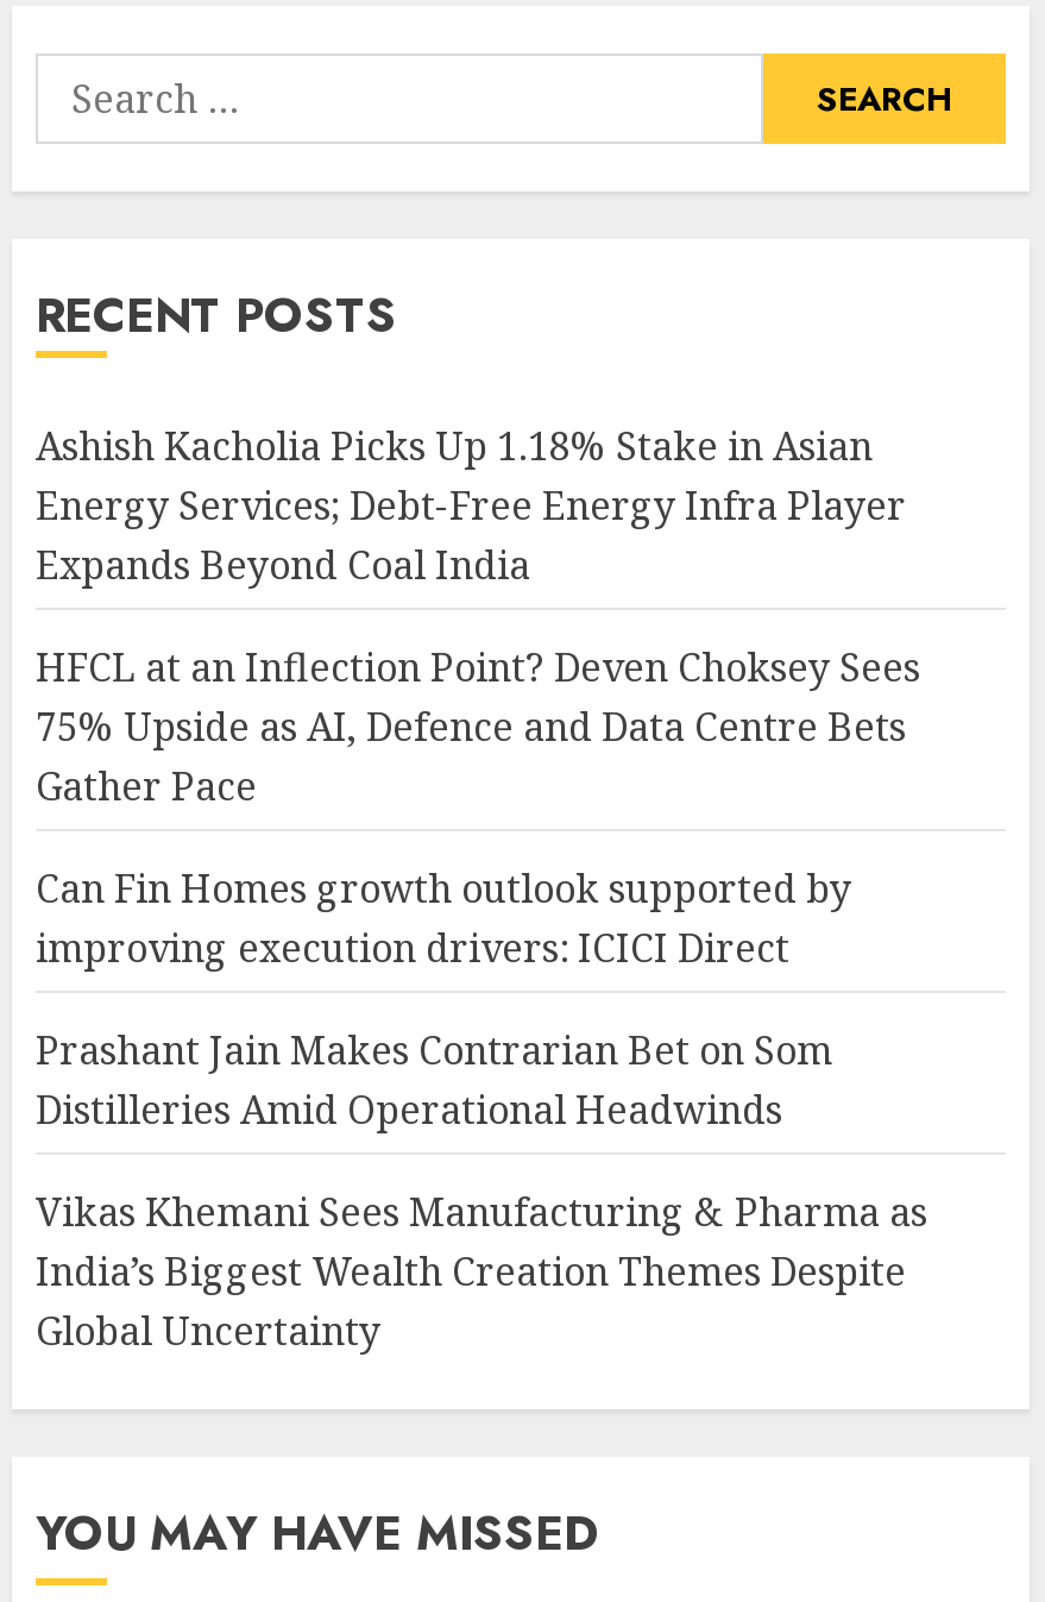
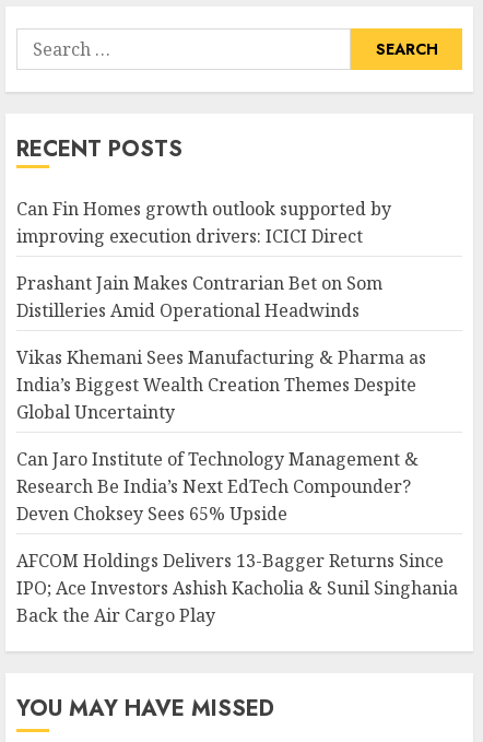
- Ashish Kacholia Picks Up 1.18% Stake in Asian
- Energy Services; Debt-Free Energy Infra Player
- Expands Beyond Coal India
- HFCL at an Inflection Point? Deven Choksey Sees
- 75% Upside as AI, Defence and Data Centre Bets
- Gather Pace

moved up: Can Fin Homes growth outlook supported by | improving execution drivers: ICICI Direct | Prashant Jain Makes Contrarian Bet on Som | Distilleries Amid Operational Headwinds | Vikas Khemani Sees Manufacturing & Pharma as | India’s Biggest Wealth Creation Themes Despite | Global Uncertainty

+ Can Jaro Institute of Technology Management &
+ Research Be India’s Next EdTech Compounder?
+ Deven Choksey Sees 65% Upside
+ AFCOM Holdings Delivers 13-Bagger Returns Since
+ IPO; Ace Investors Ashish Kacholia & Sunil Singhania
+ Back the Air Cargo Play
